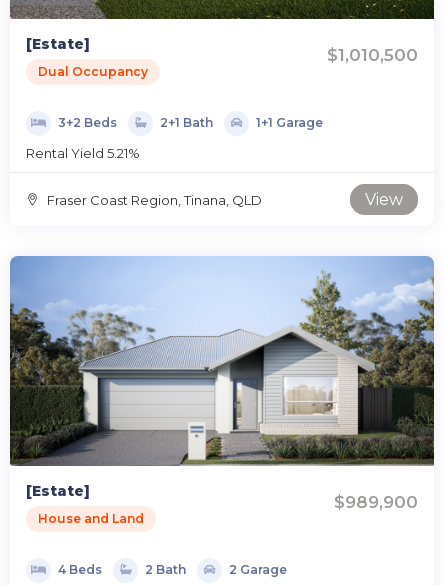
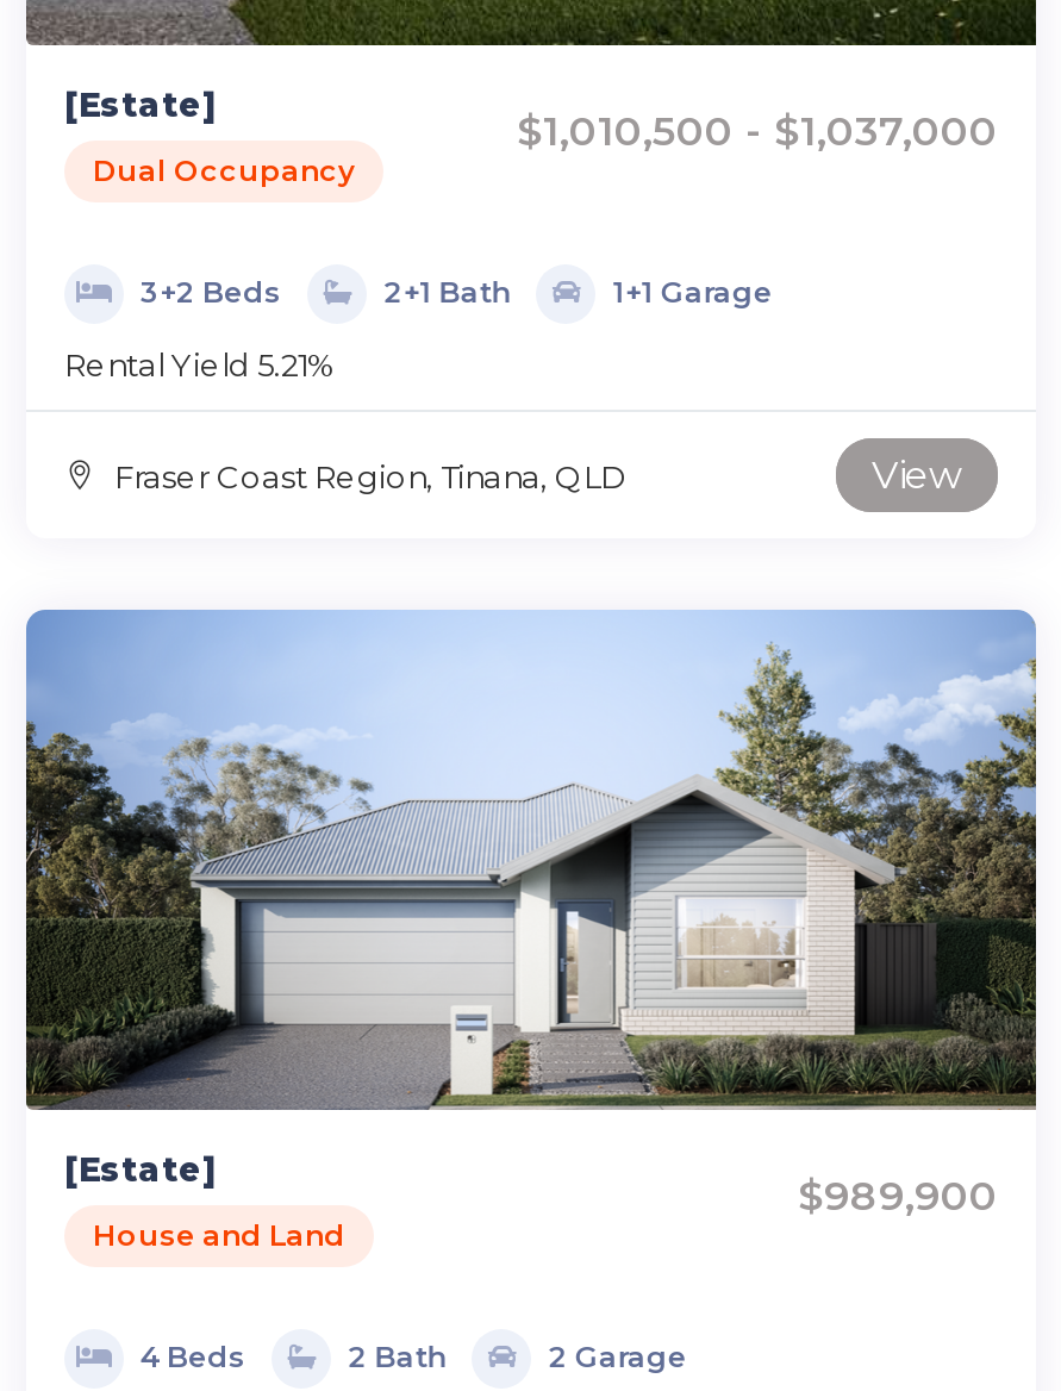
- $1,010,500
+ $1,010,500 - $1,037,000
